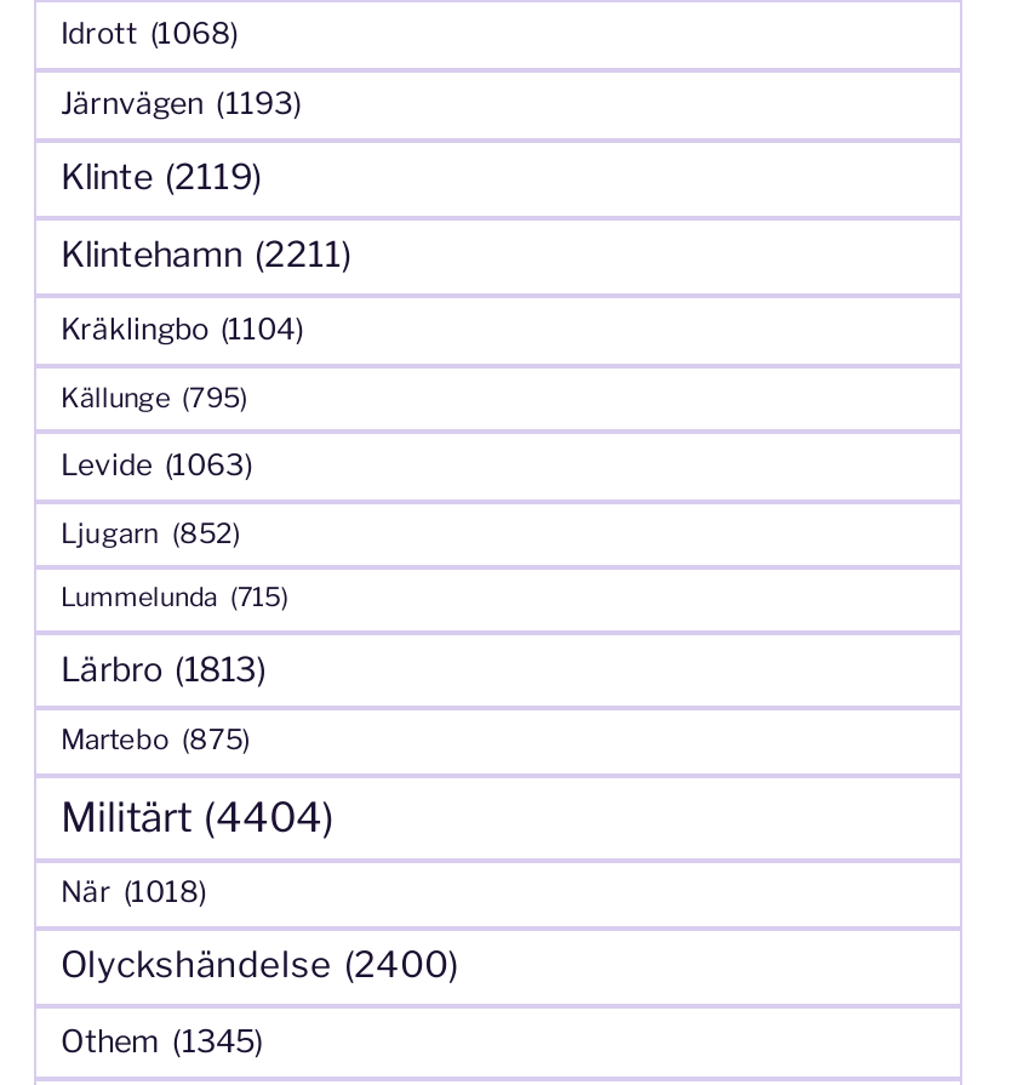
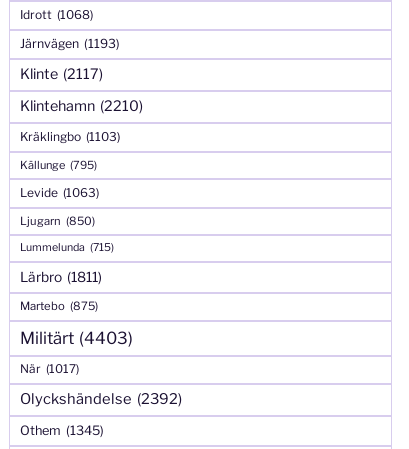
- Klinte (2119)
+ Klinte (2117)

- Klintehamn (2211)
+ Klintehamn (2210)

- Kräklingbo (1104)
+ Kräklingbo (1103)

- Ljugarn (852)
+ Ljugarn (850)

- Lärbro (1813)
+ Lärbro (1811)

- Militärt (4404)
+ Militärt (4403)

- När (1018)
+ När (1017)

- Olyckshändelse (2400)
+ Olyckshändelse (2392)
